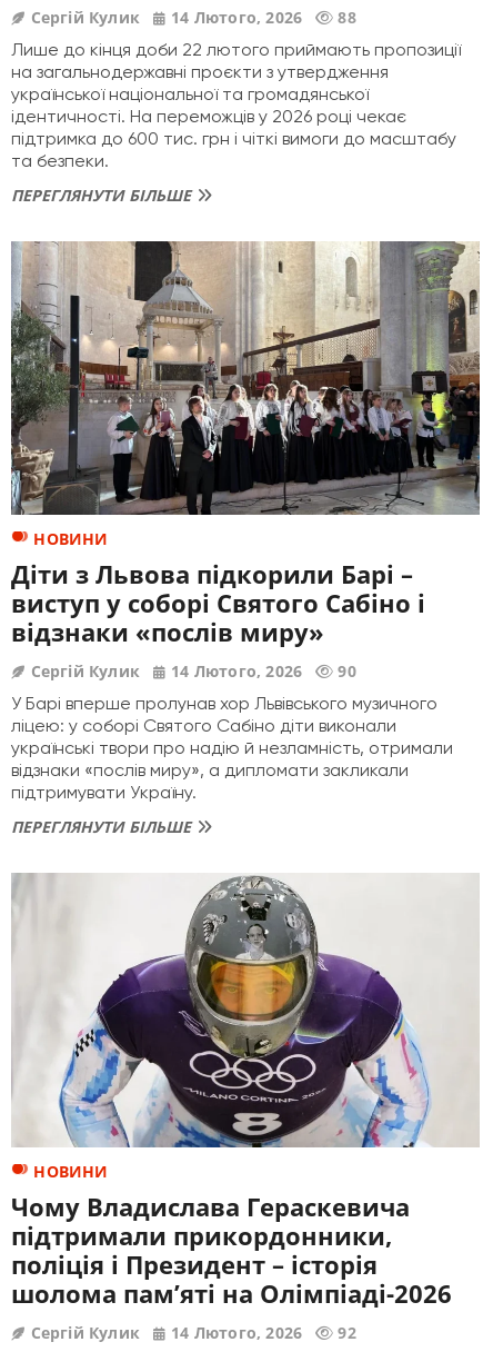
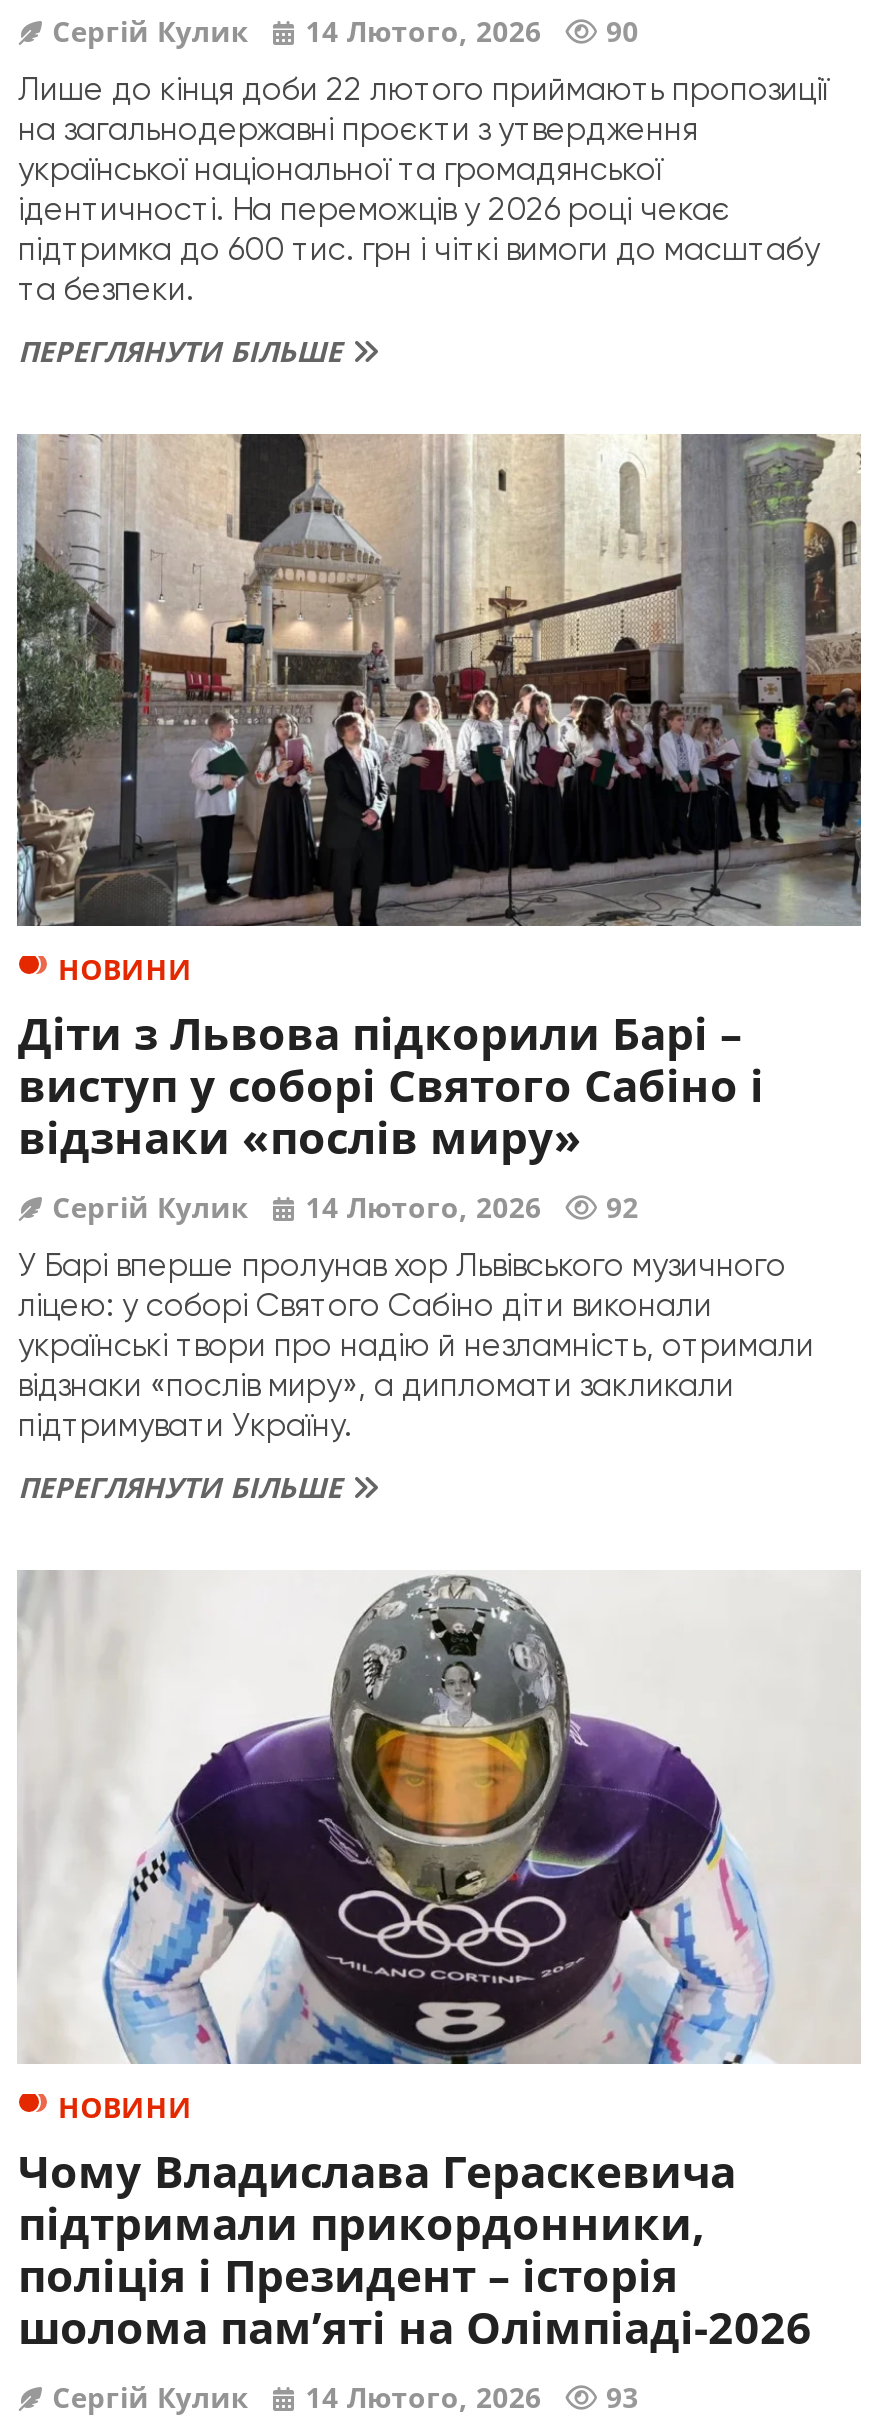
- Сергій Кулик 14 Лютого, 2026 88
+ Сергій Кулик 14 Лютого, 2026 90

- Сергій Кулик 14 Лютого, 2026 90
+ Сергій Кулик 14 Лютого, 2026 92

- Сергій Кулик 14 Лютого, 2026 92
+ Сергій Кулик 14 Лютого, 2026 93
